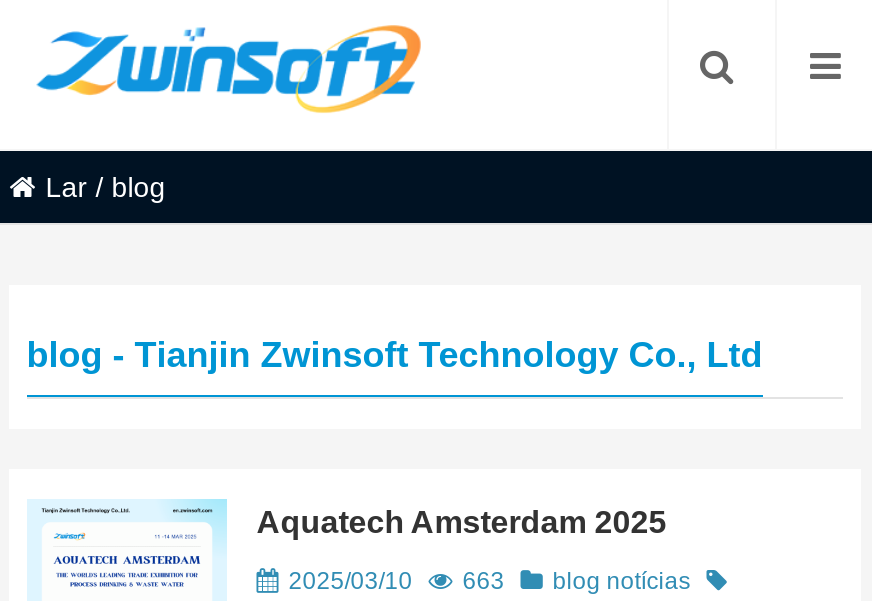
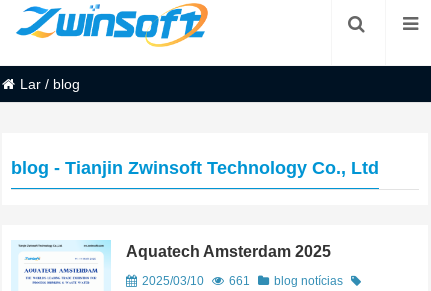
- 2025/03/10 663 blog notícias
+ 2025/03/10 661 blog notícias
